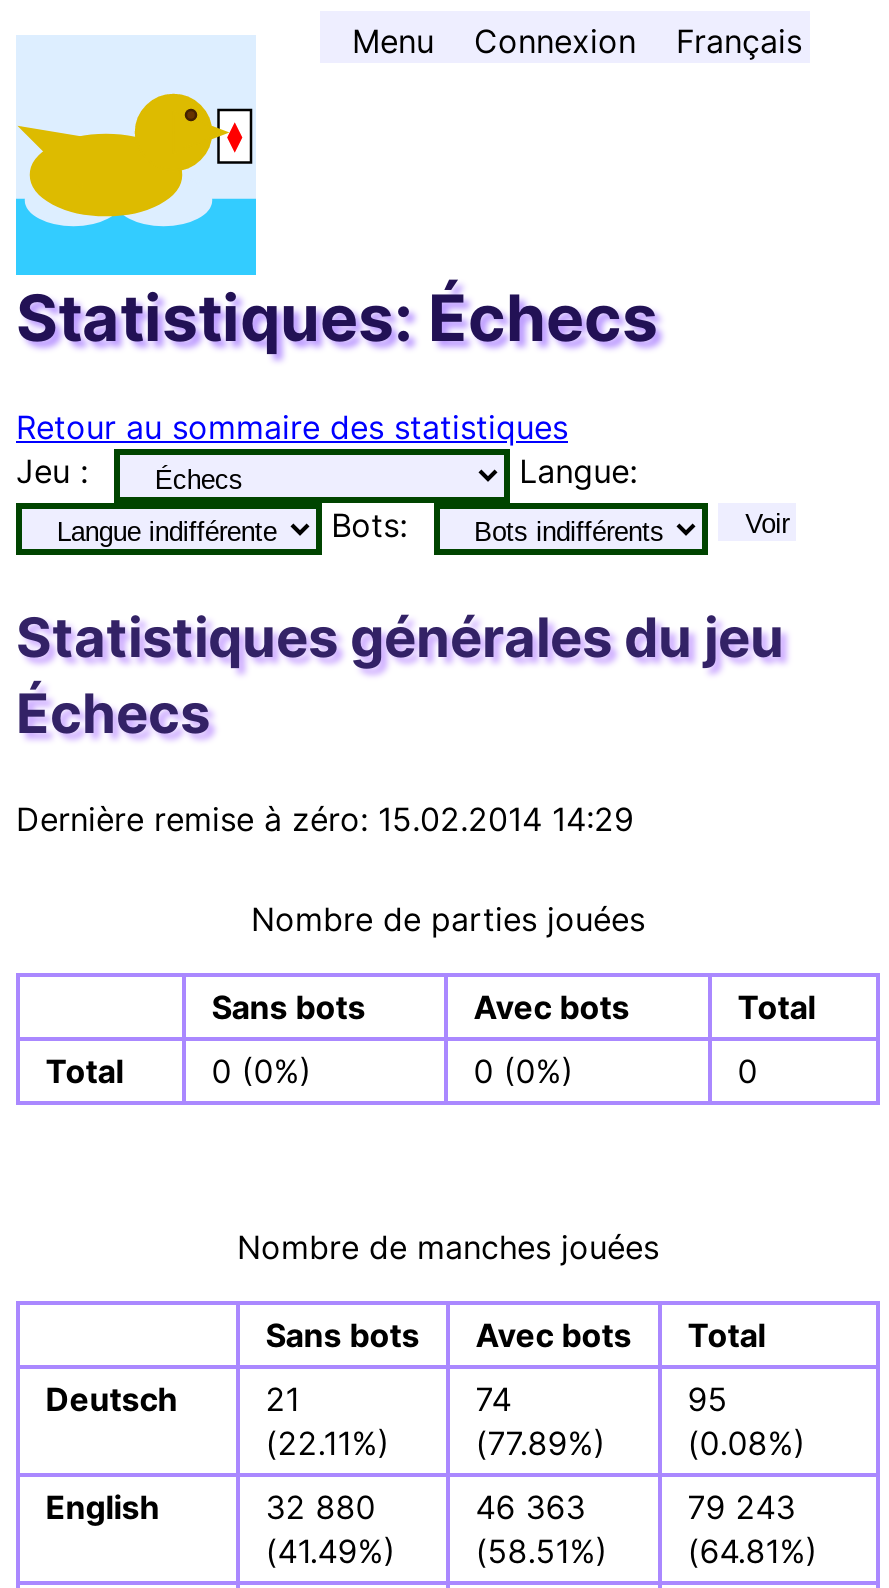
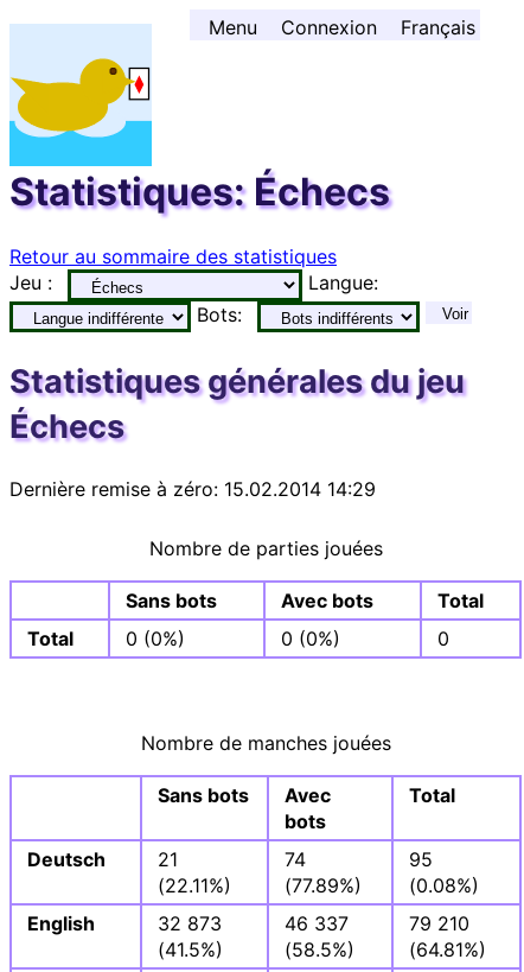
- 32 880
+ 32 873

- 46 363
+ 46 337

- 79 243
+ 79 210

- (41.49%)
+ (41.5%)

- (58.51%)
+ (58.5%)
